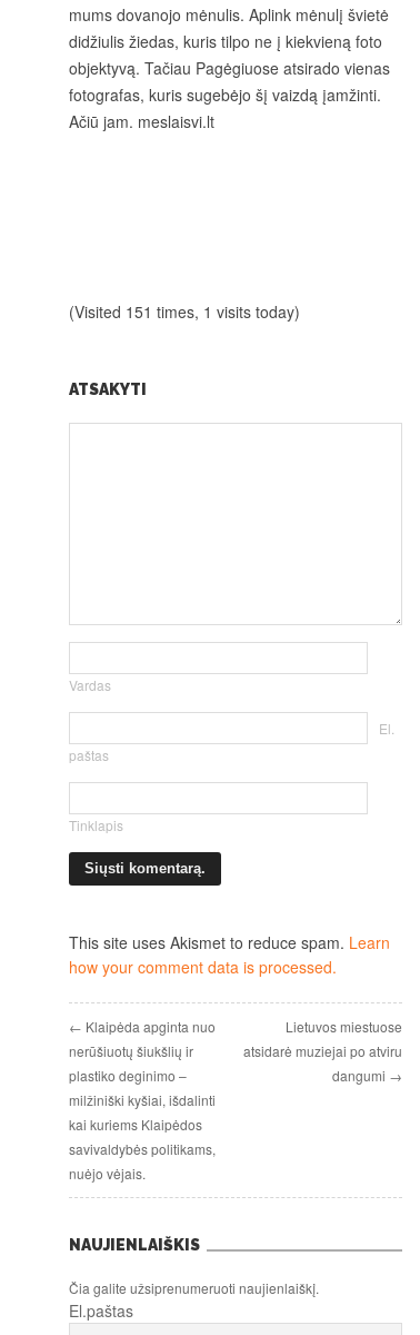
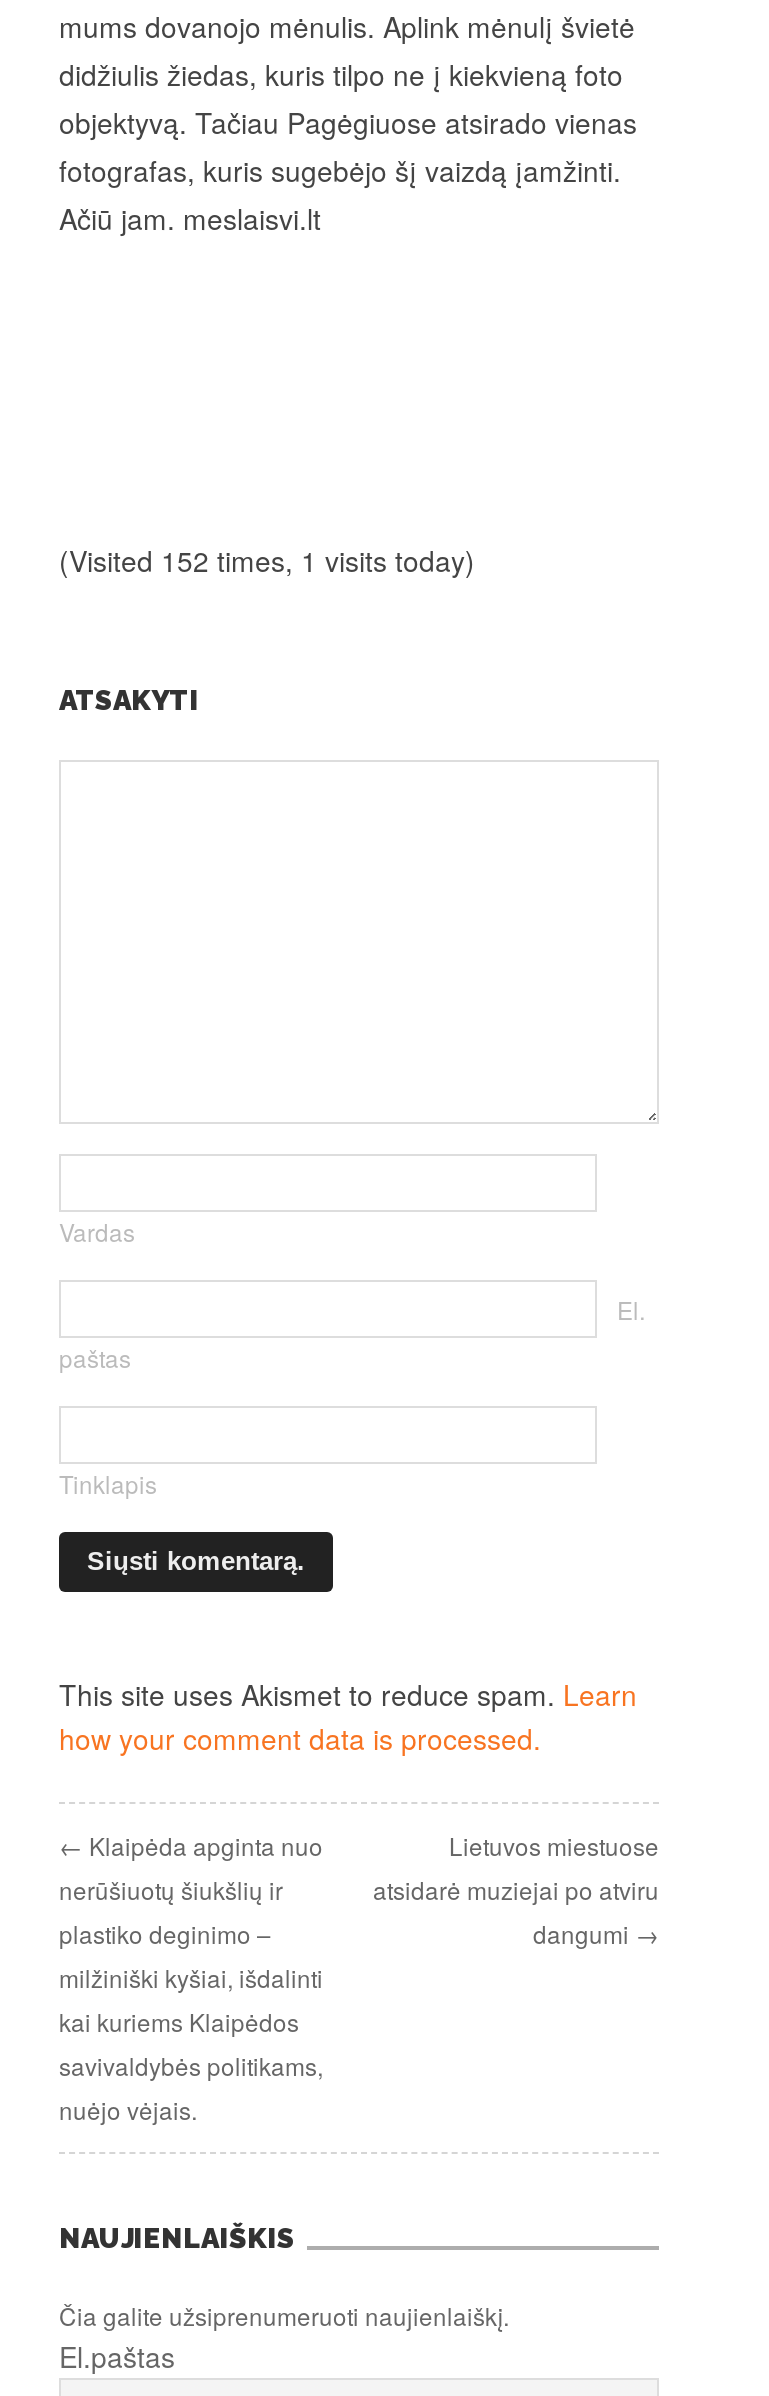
- (Visited 151 times, 1 visits today)
+ (Visited 152 times, 1 visits today)
